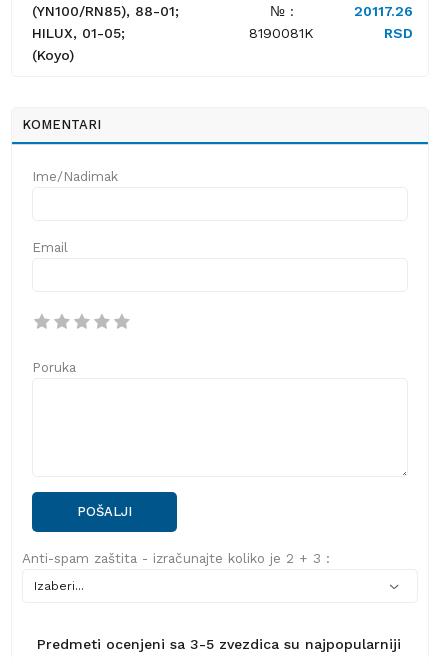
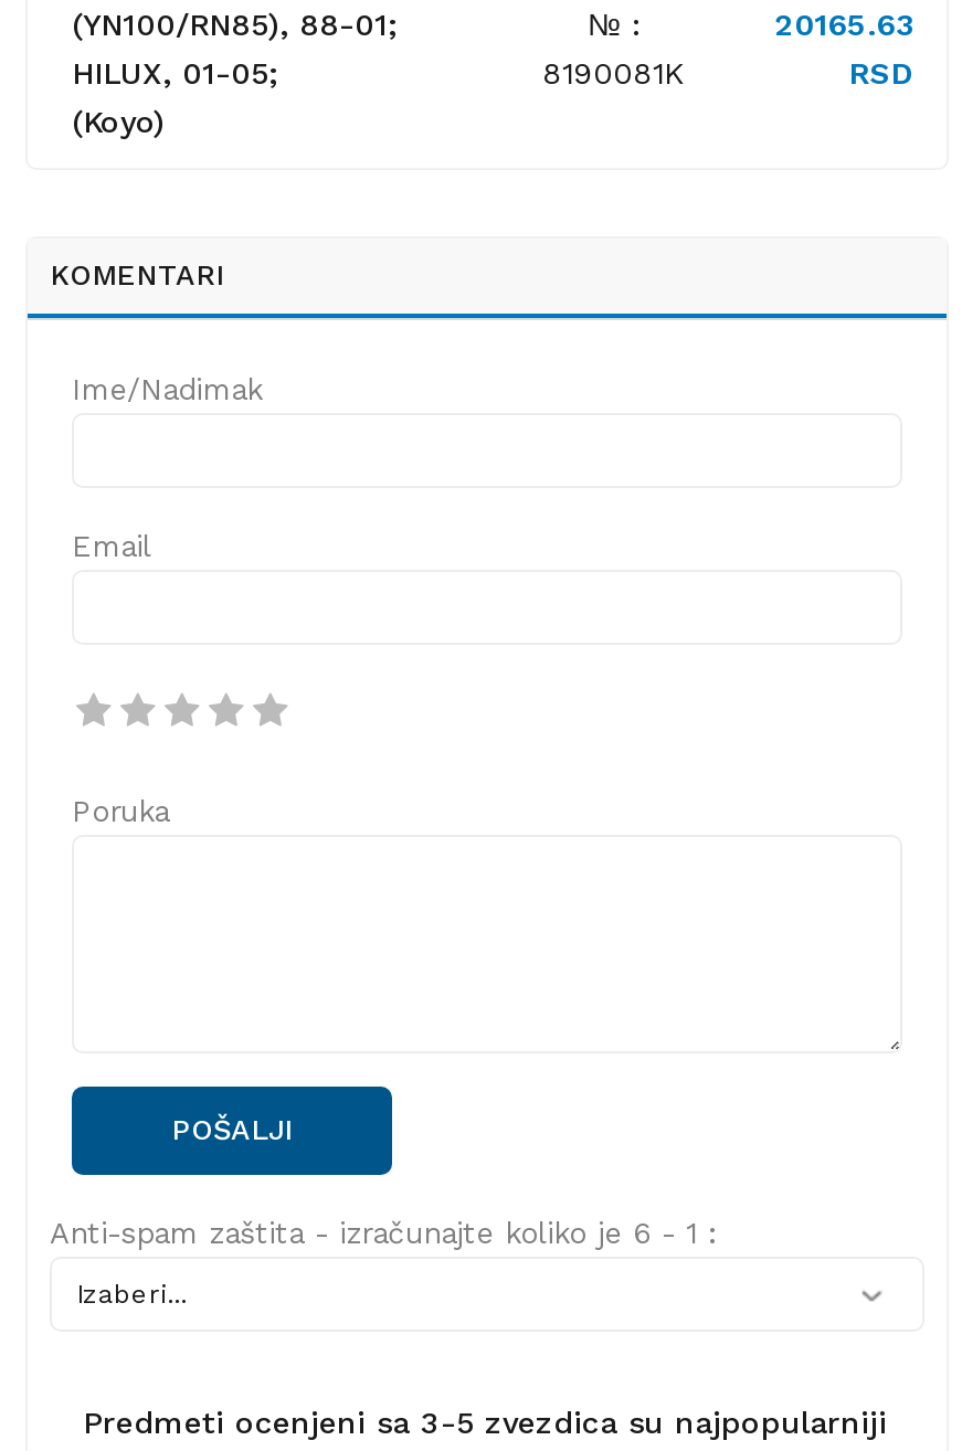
- 20117.26
+ 20165.63

- Anti-spam zaštita - izračunajte koliko je 2 + 3 :
+ Anti-spam zaštita - izračunajte koliko je 6 - 1 :
